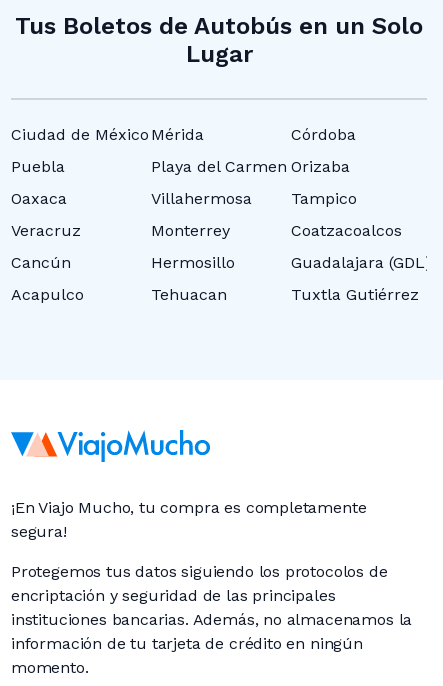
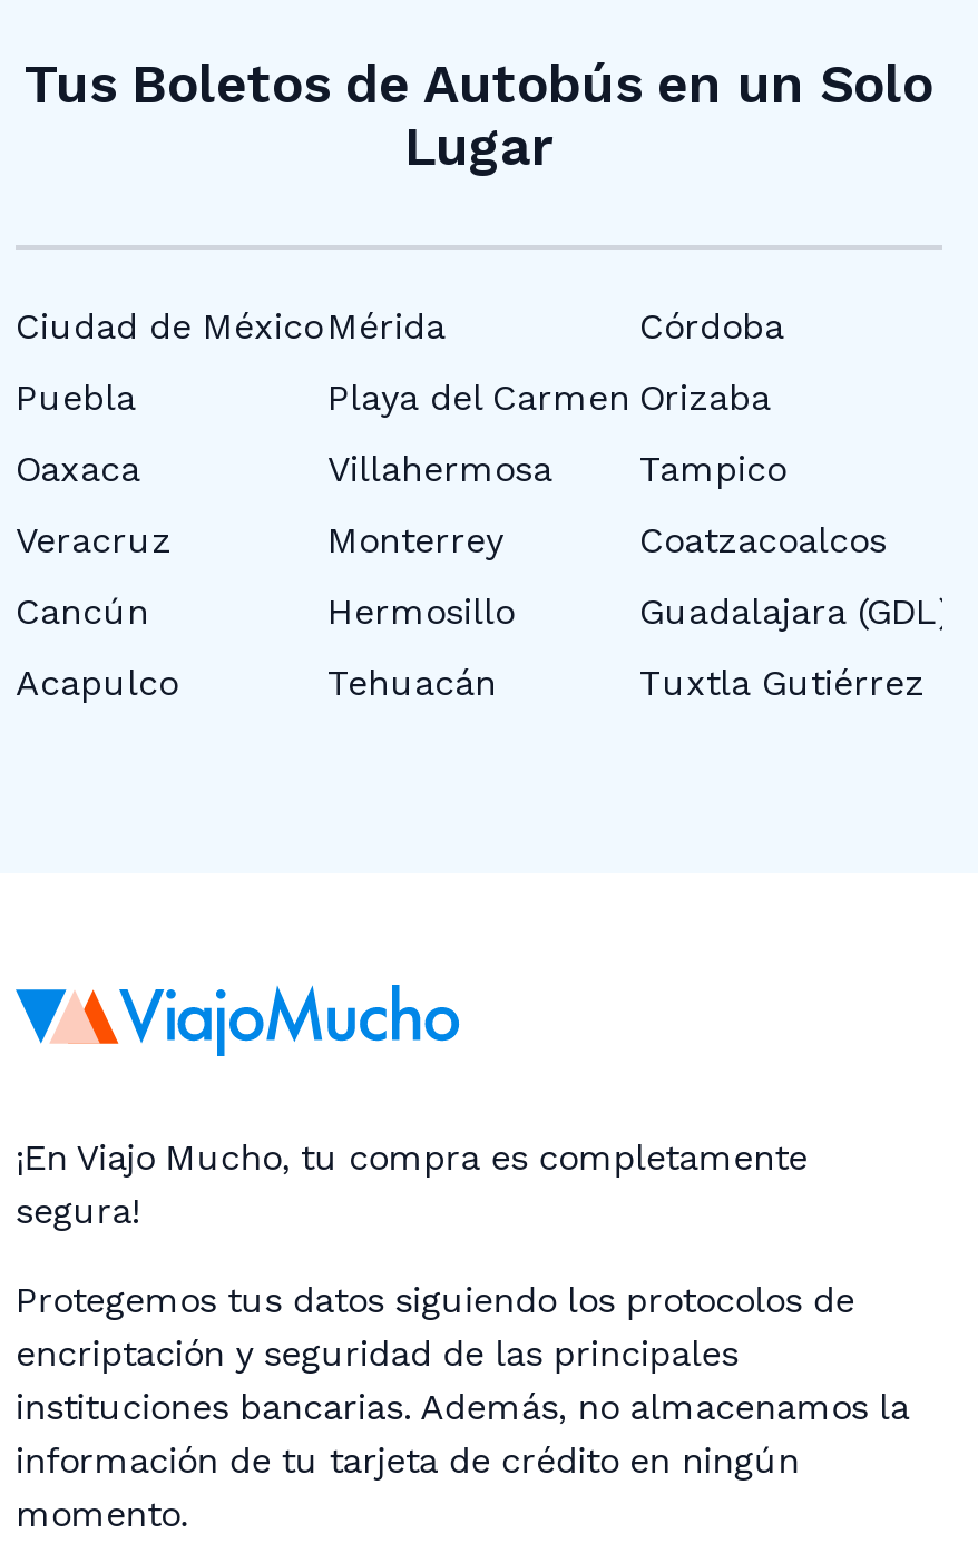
- Tehuacan
+ Tehuacán
